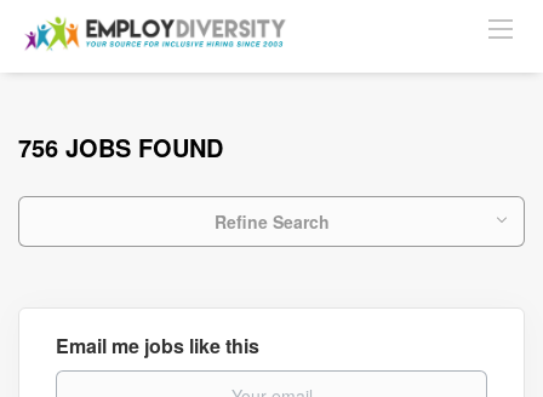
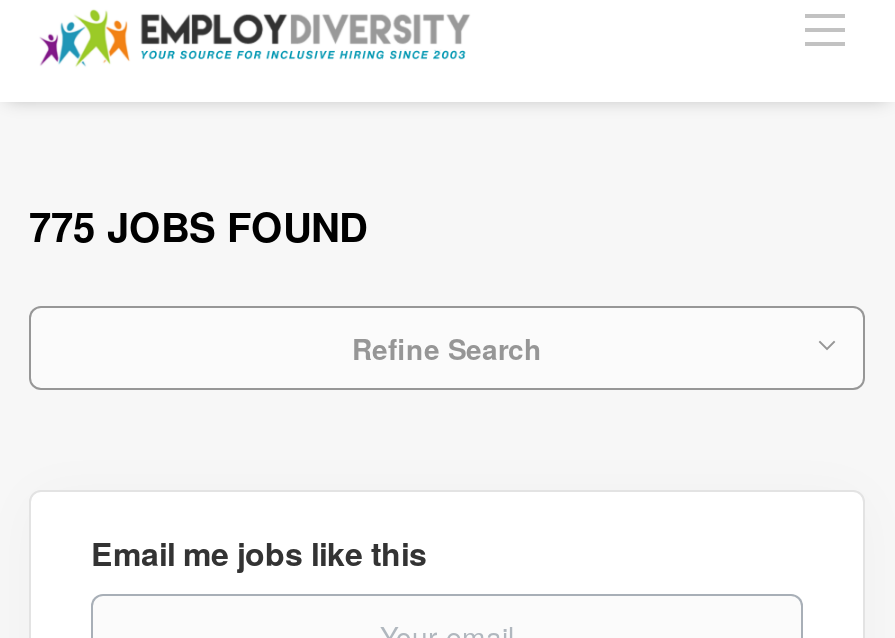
- 756 JOBS FOUND
+ 775 JOBS FOUND
